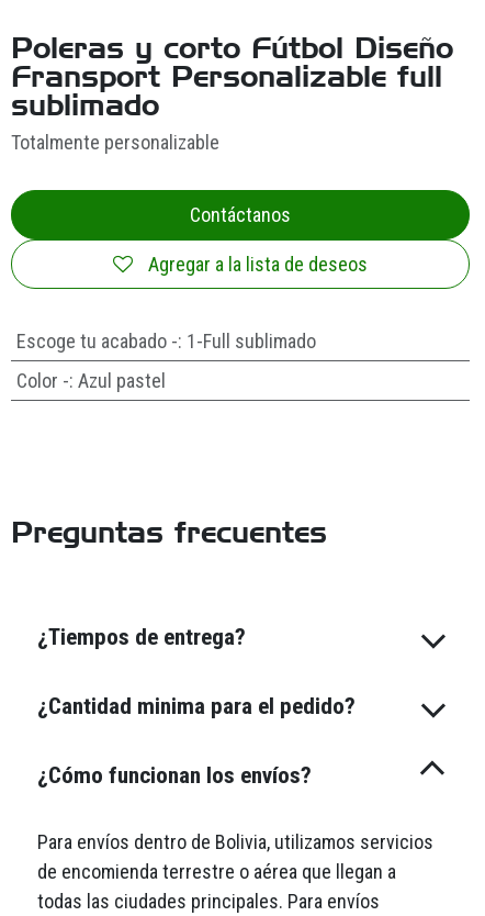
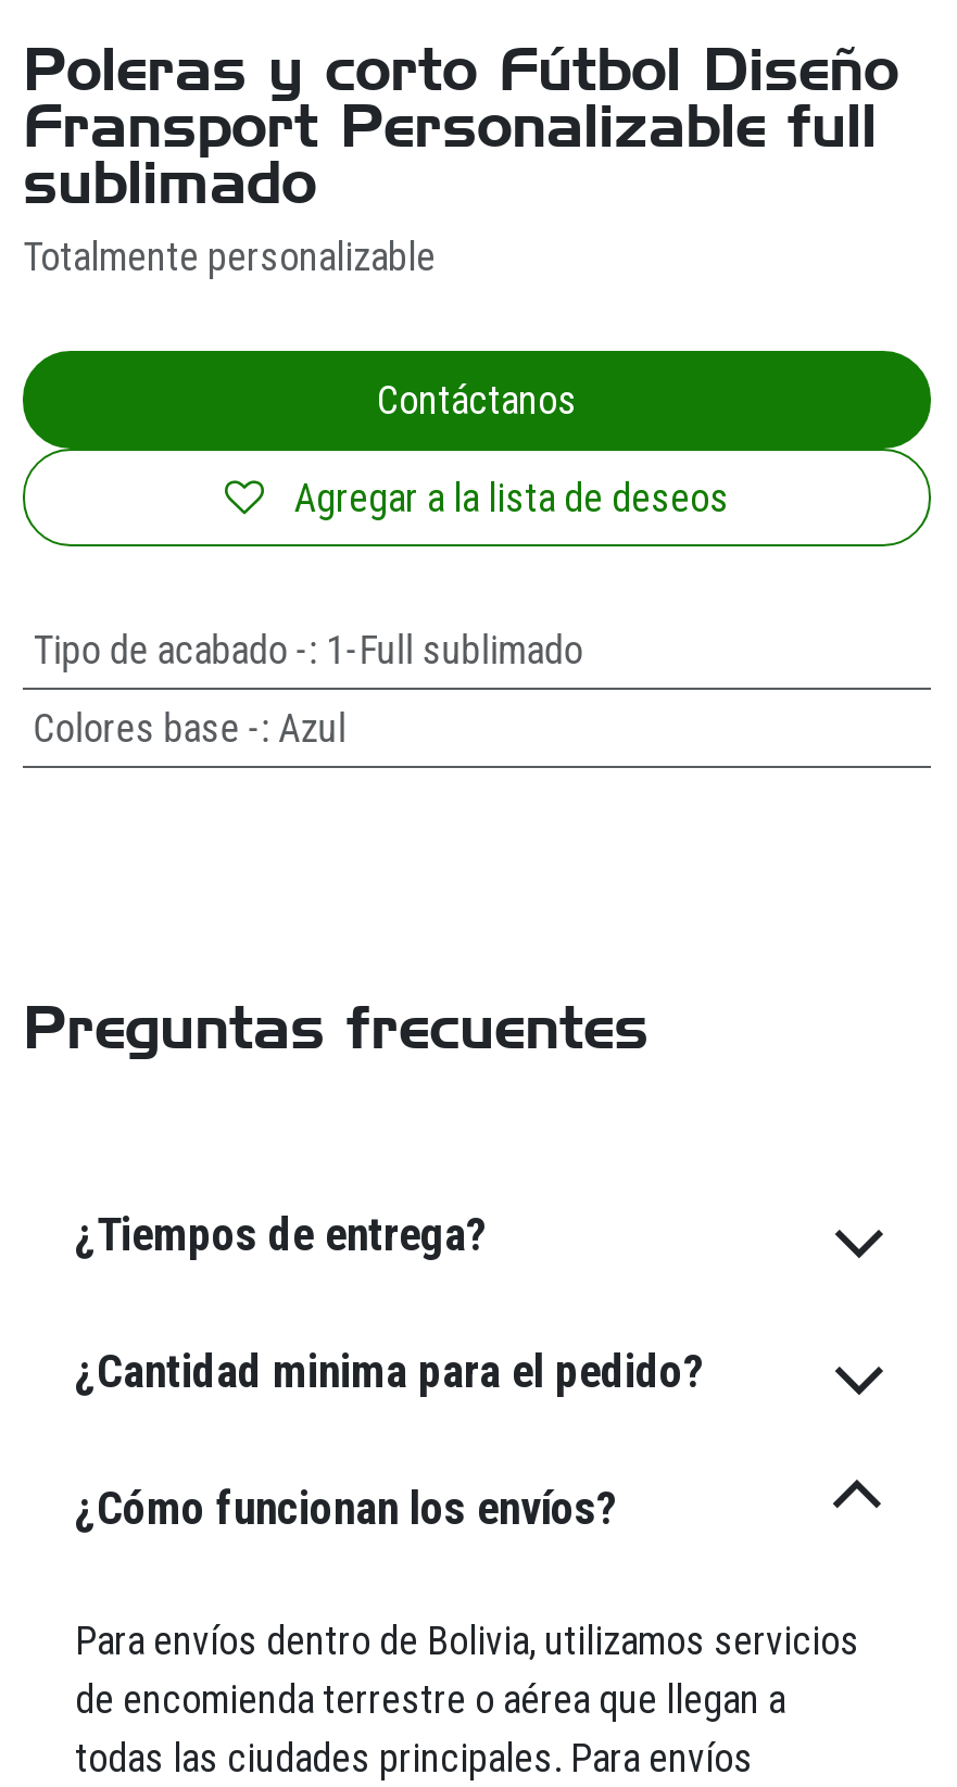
- Escoge tu acabado -: 1-Full sublimado
+ Tipo de acabado -: 1-Full sublimado

- Color -: Azul pastel
+ Colores base -: Azul
